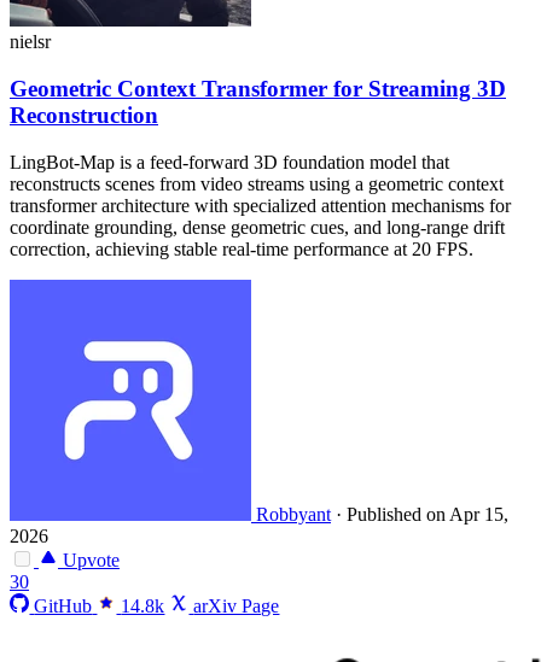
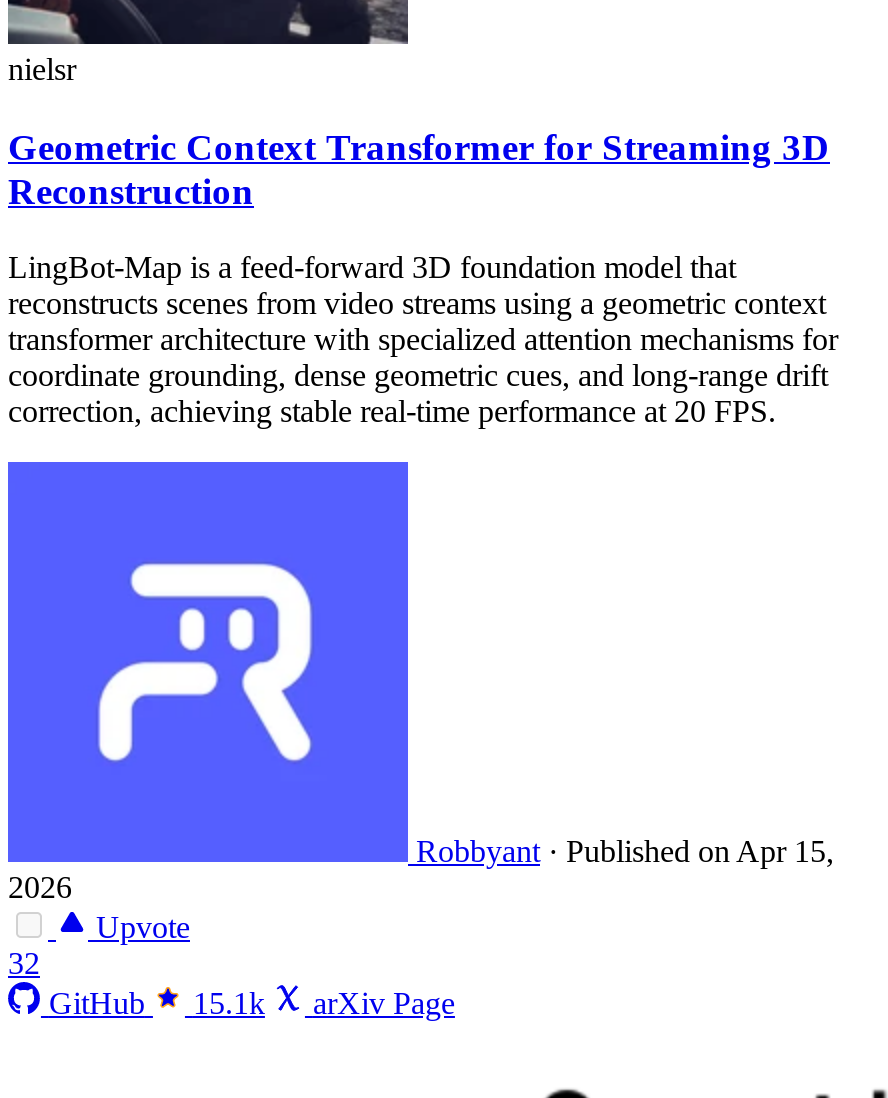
- 30
+ 32

- GitHub 14.8k arXiv Page
+ GitHub 15.1k arXiv Page
